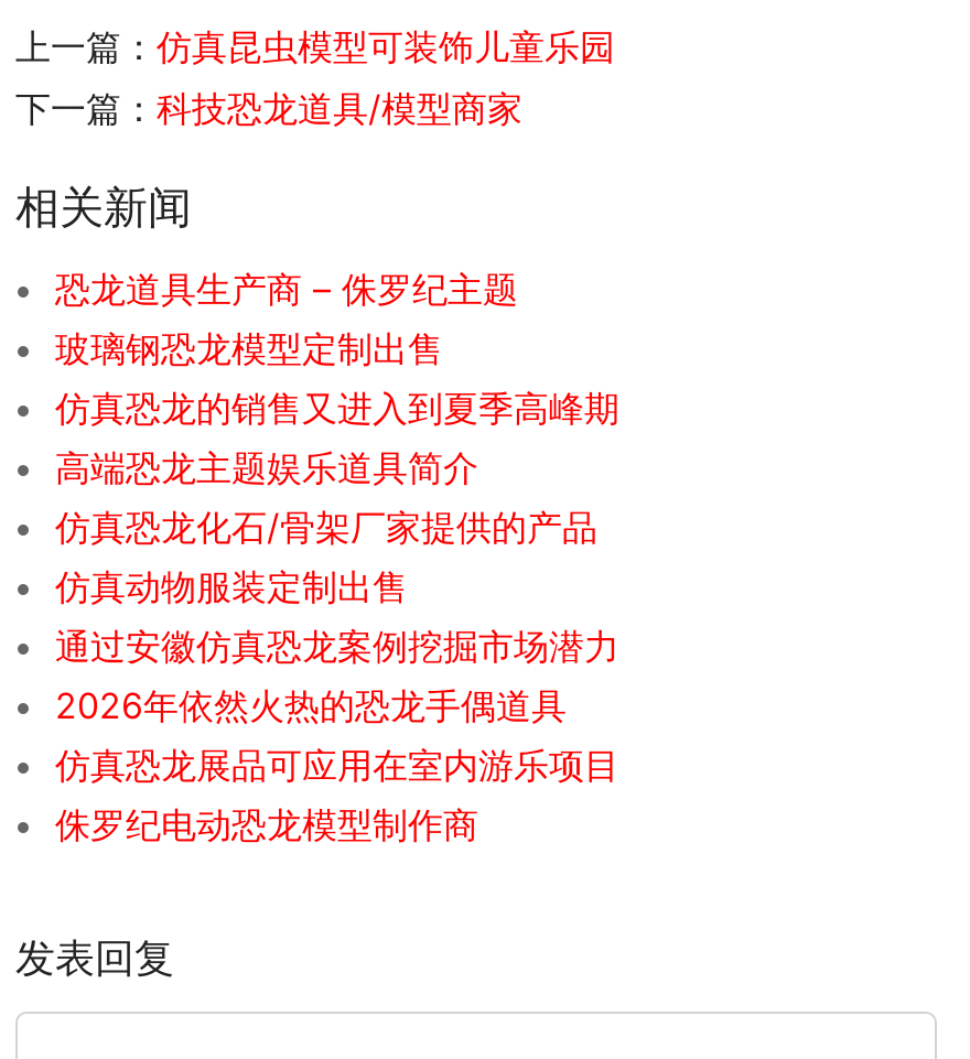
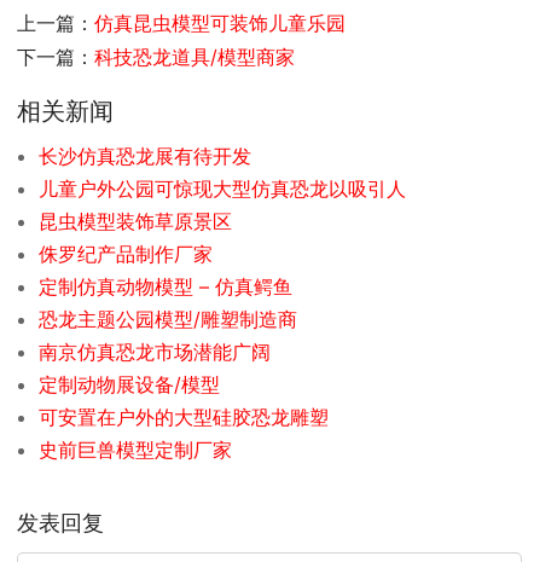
- 恐龙道具生产商 – 侏罗纪主题
- 玻璃钢恐龙模型定制出售
- 仿真恐龙的销售又进入到夏季高峰期
- 高端恐龙主题娱乐道具简介
- 仿真恐龙化石/骨架厂家提供的产品
- 仿真动物服装定制出售
- 通过安徽仿真恐龙案例挖掘市场潜力
- 2026年依然火热的恐龙手偶道具
- 仿真恐龙展品可应用在室内游乐项目
- 侏罗纪电动恐龙模型制作商
+ 长沙仿真恐龙展有待开发
+ 儿童户外公园可惊现大型仿真恐龙以吸引人
+ 昆虫模型装饰草原景区
+ 侏罗纪产品制作厂家
+ 定制仿真动物模型 – 仿真鳄鱼
+ 恐龙主题公园模型/雕塑制造商
+ 南京仿真恐龙市场潜能广阔
+ 定制动物展设备/模型
+ 可安置在户外的大型硅胶恐龙雕塑
+ 史前巨兽模型定制厂家
